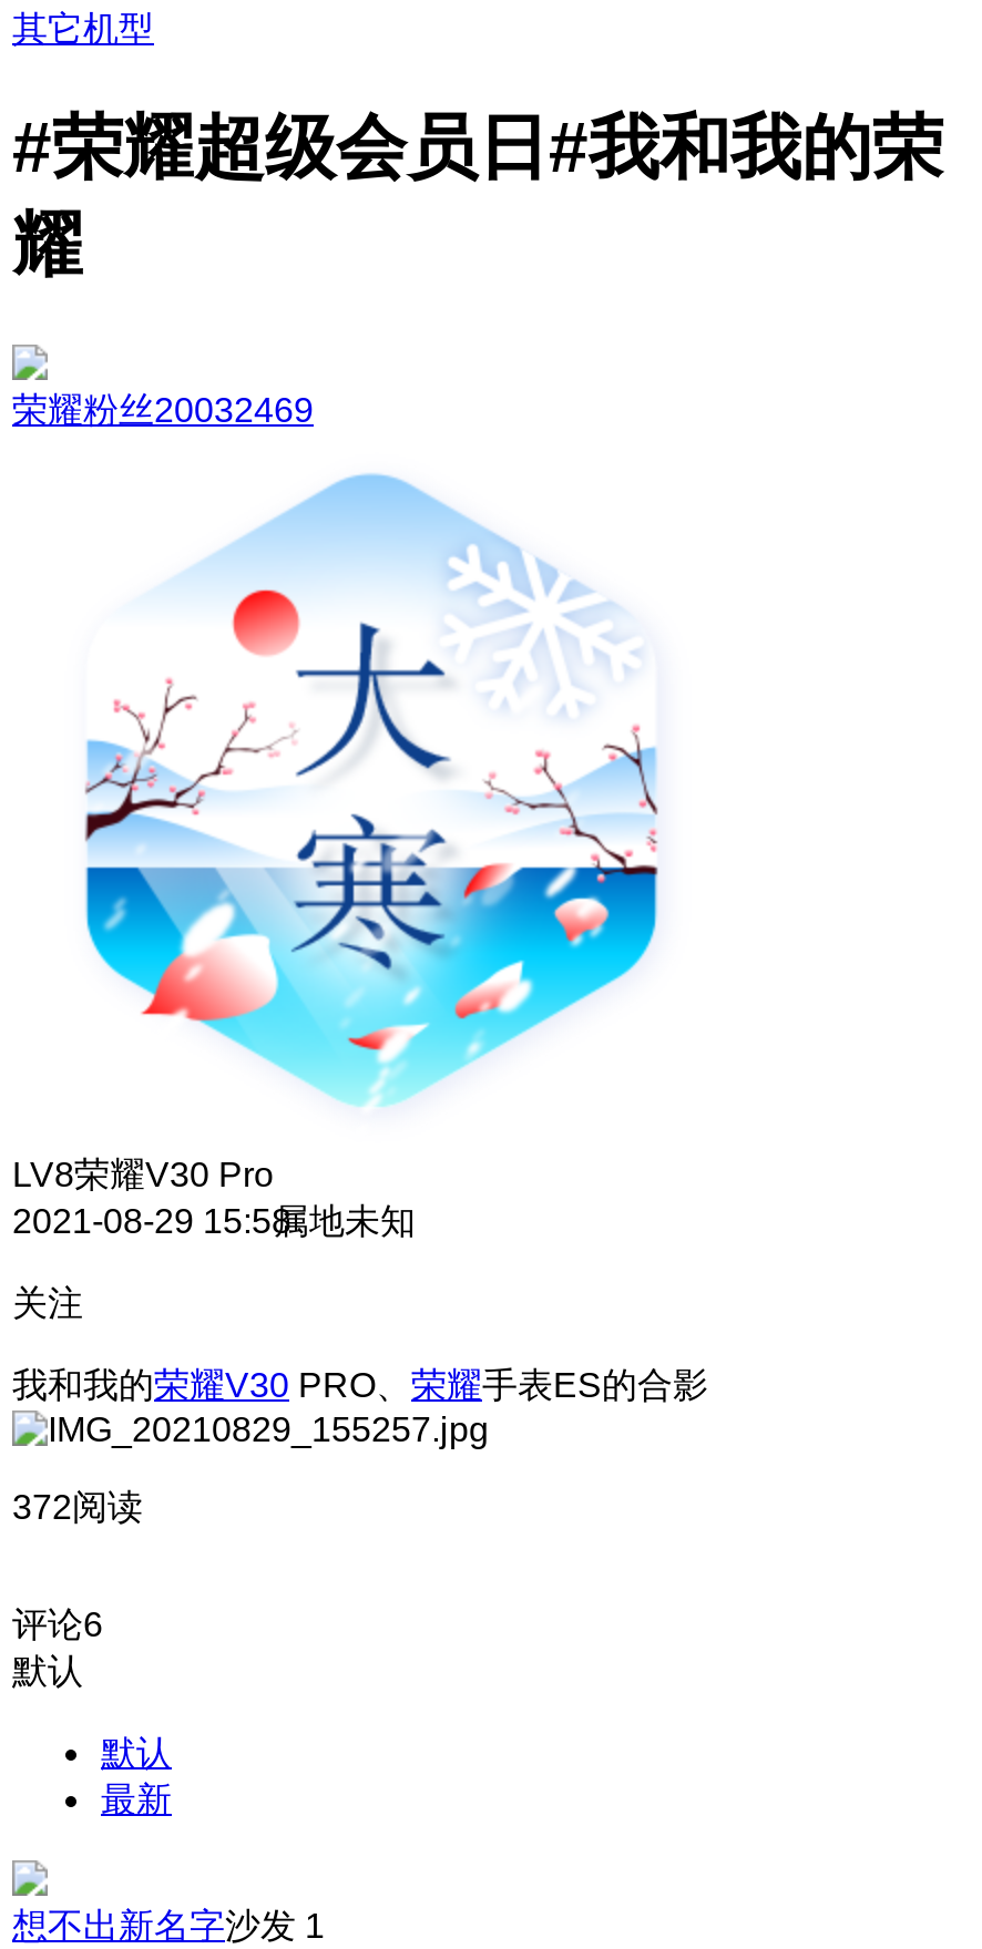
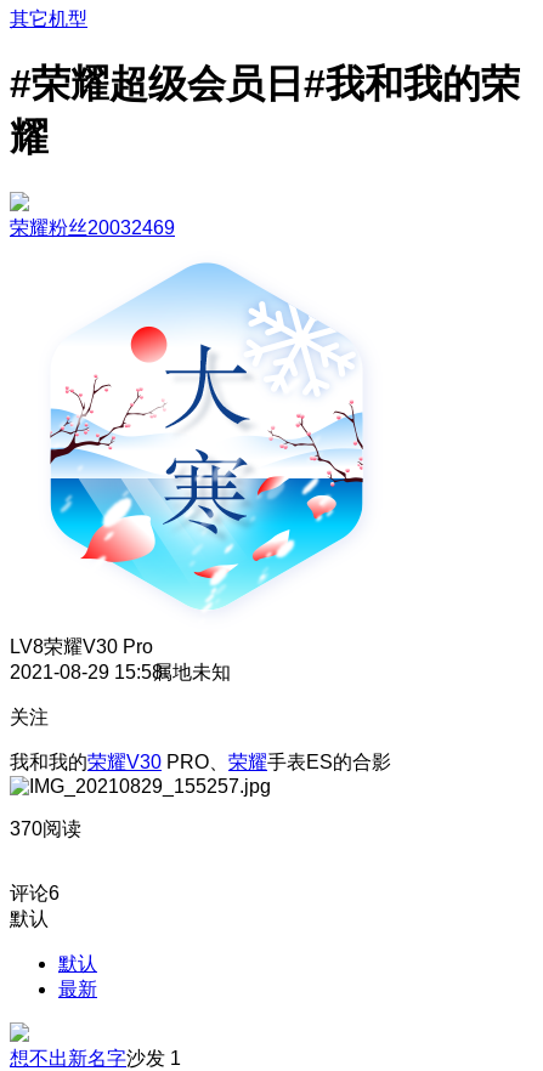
- 372阅读
+ 370阅读
